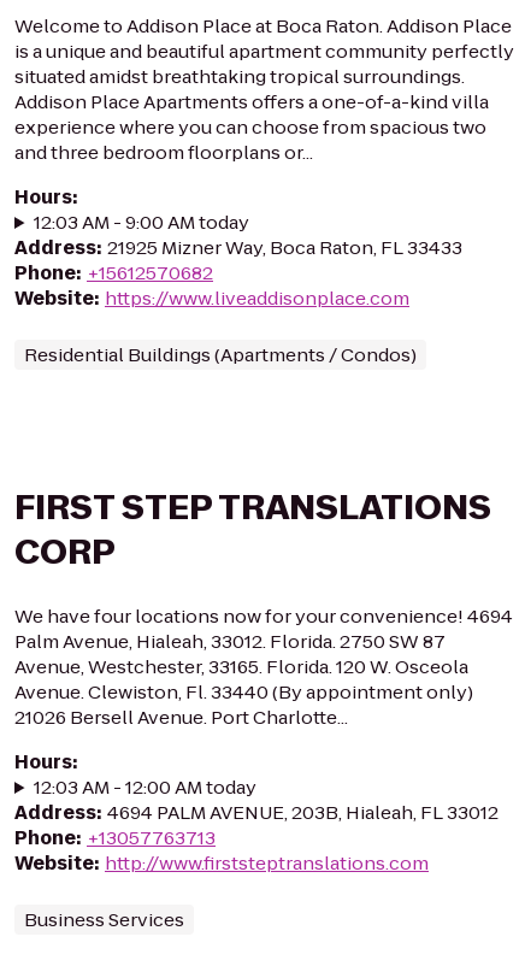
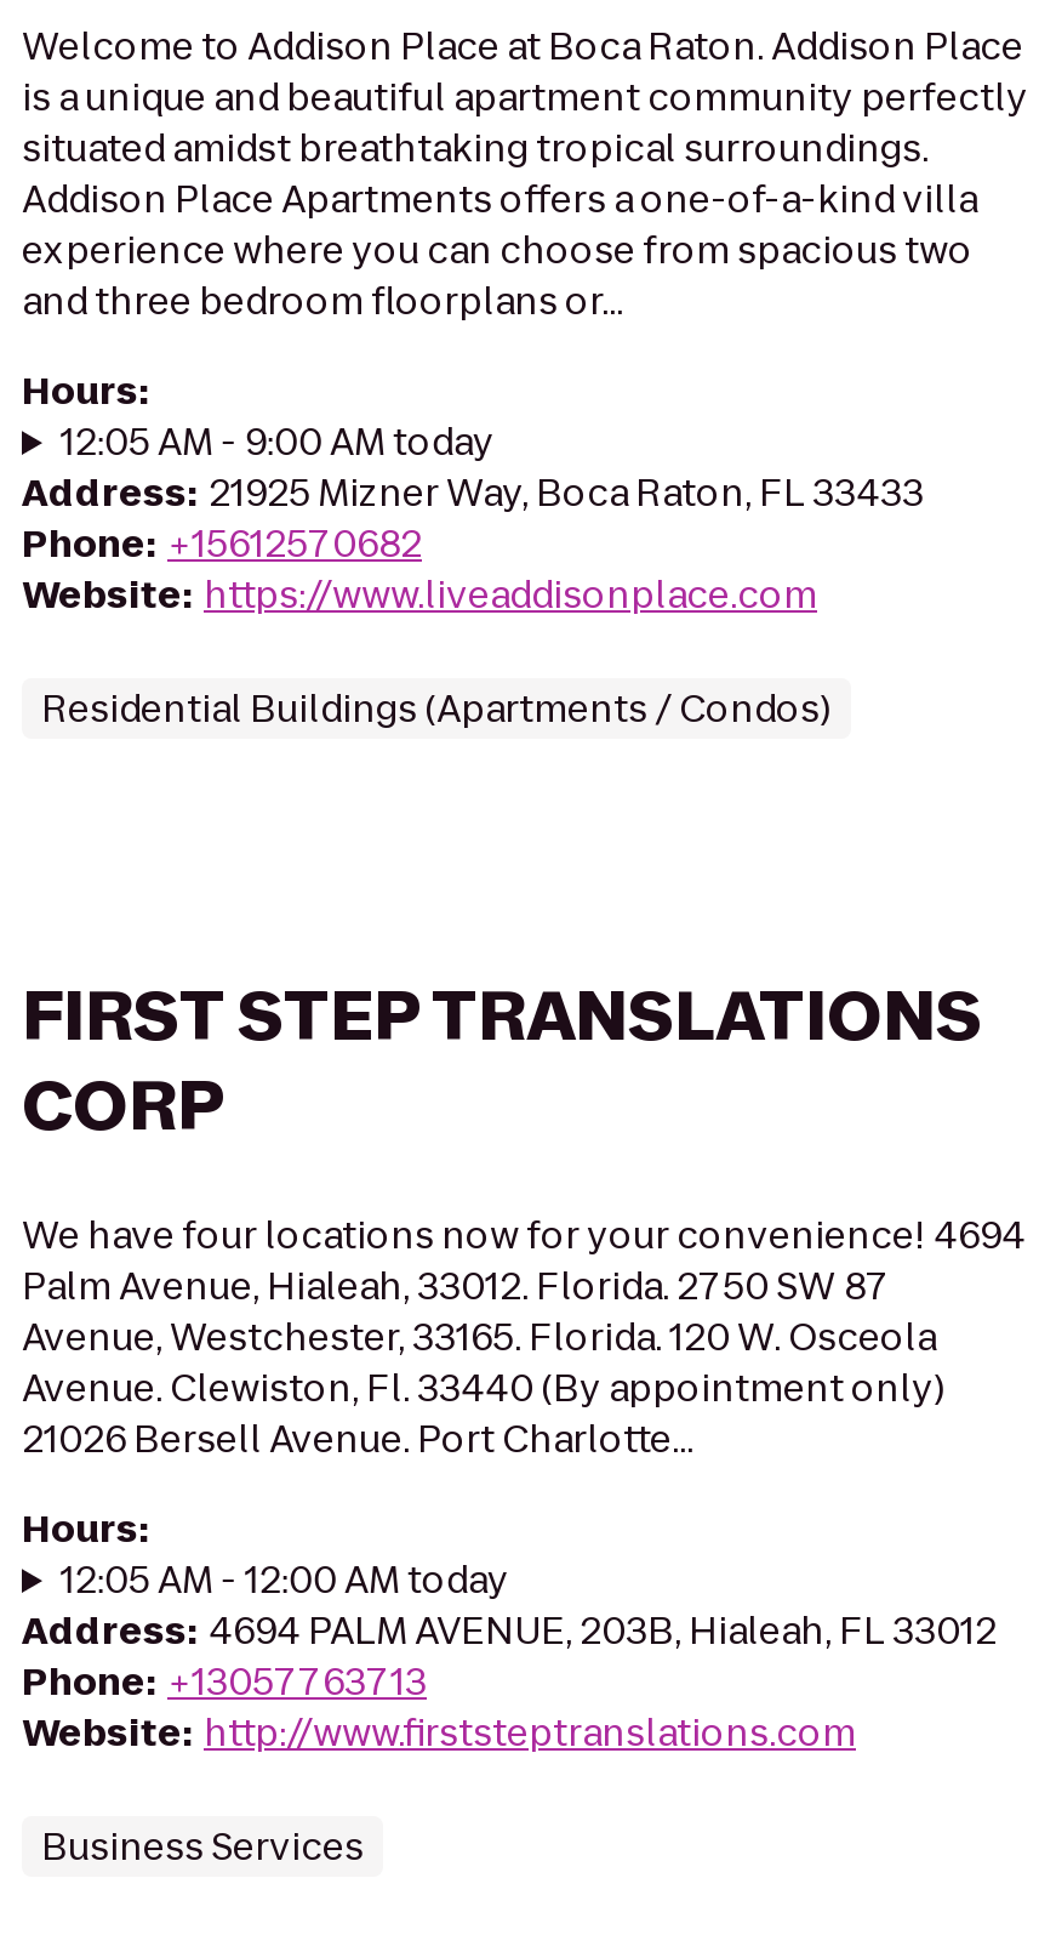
- 12:03 AM - 9:00 AM today
+ 12:05 AM - 9:00 AM today

- 12:03 AM - 12:00 AM today
+ 12:05 AM - 12:00 AM today
